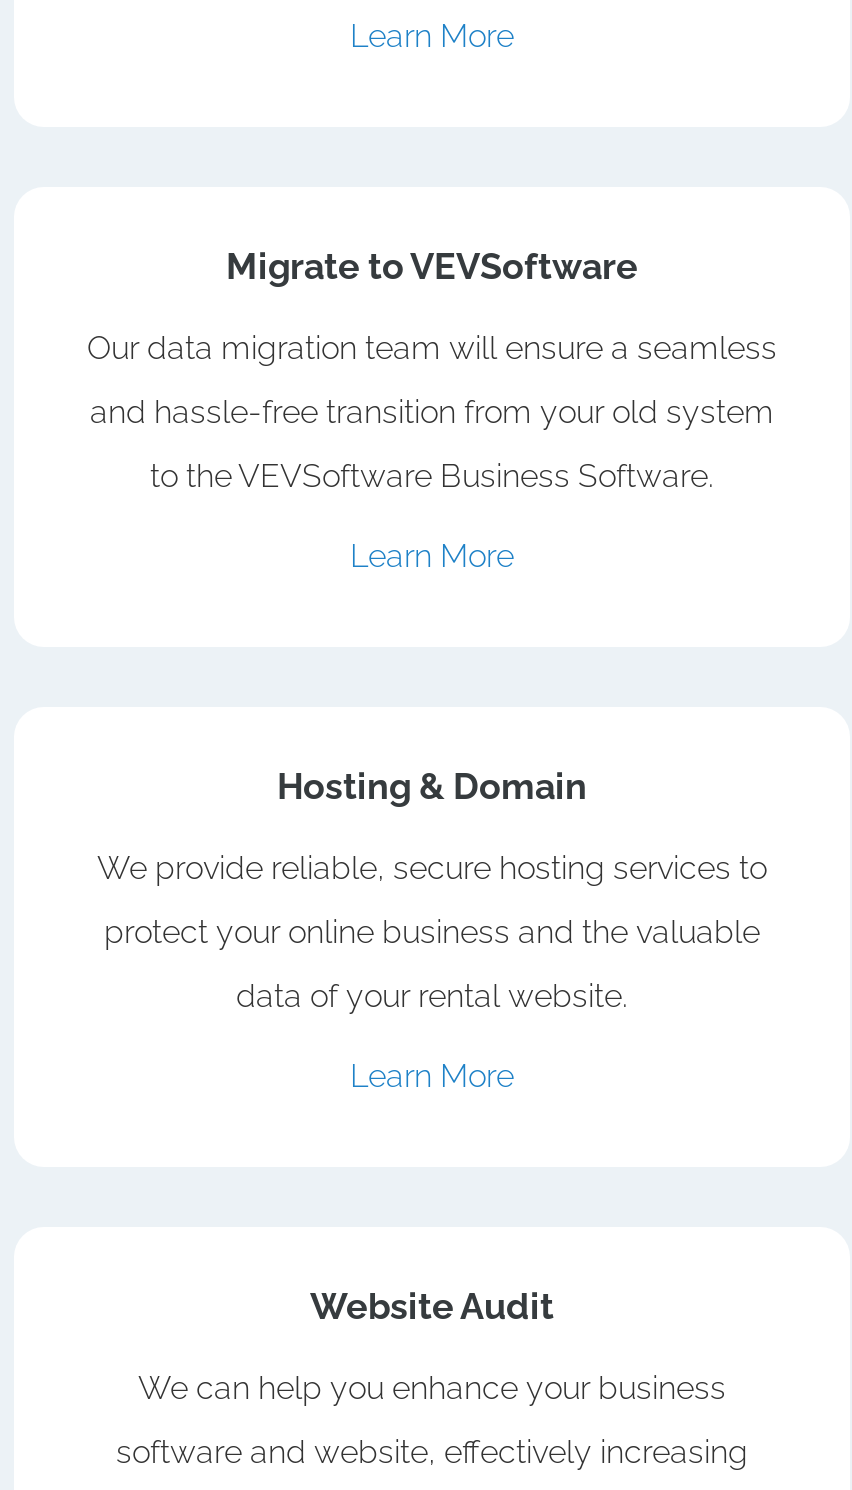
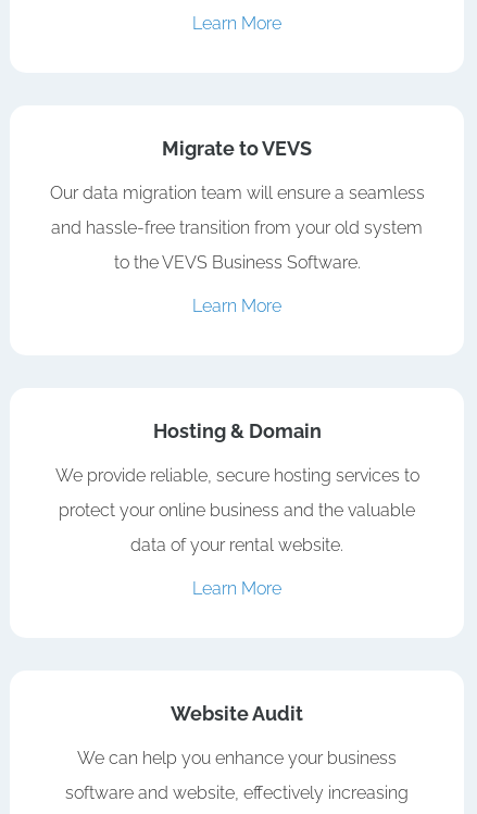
- Migrate to VEVSoftware
+ Migrate to VEVS

- to the VEVSoftware Business Software.
+ to the VEVS Business Software.
